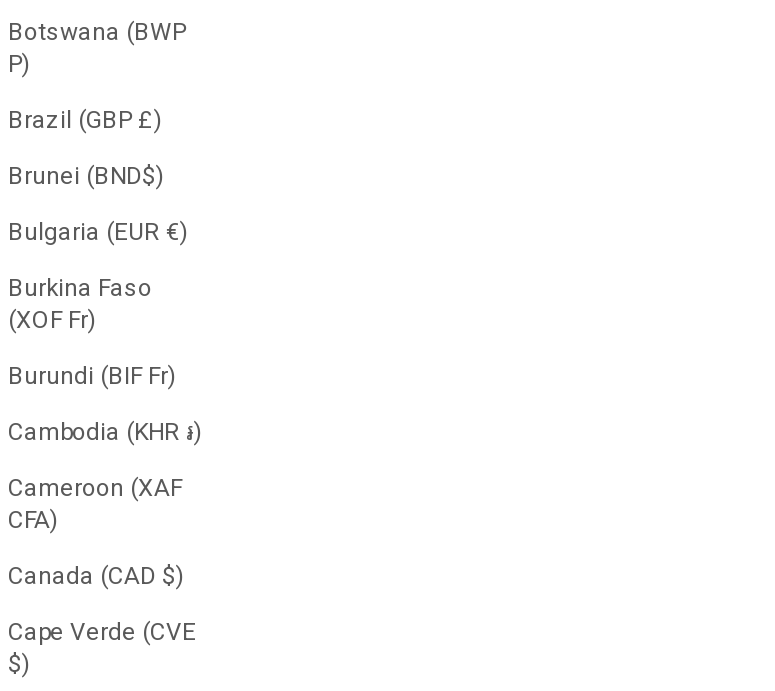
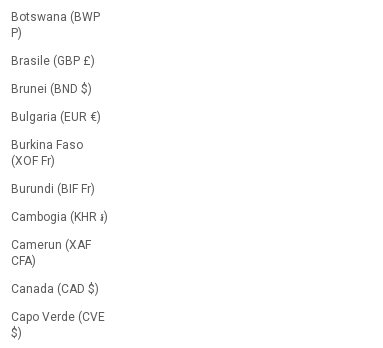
- Brazil (GBP £)
+ Brasile (GBP £)

- Brunei (BND$)
+ Brunei (BND $)

- Cambodia (KHR ៛)
+ Cambogia (KHR ៛)

- Cameroon (XAF
+ Camerun (XAF

- Cape Verde (CVE
+ Capo Verde (CVE
